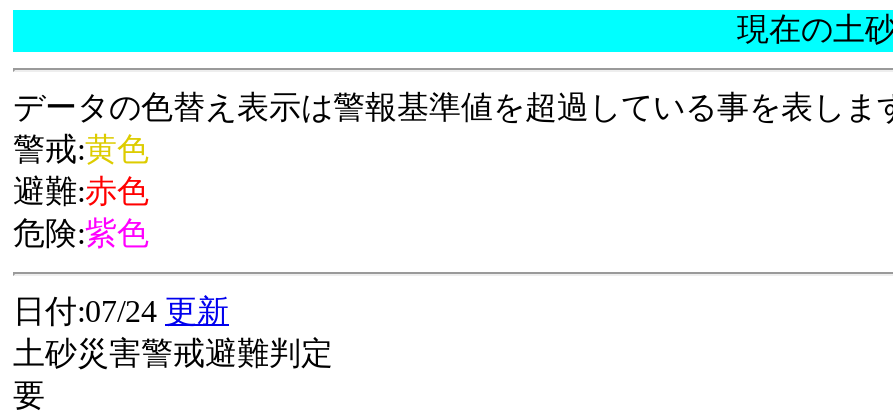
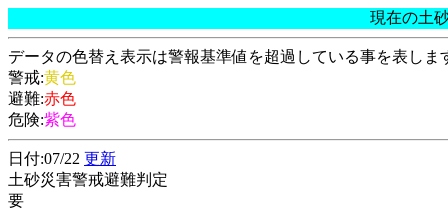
- 日付:07/24更新
+ 日付:07/22更新
